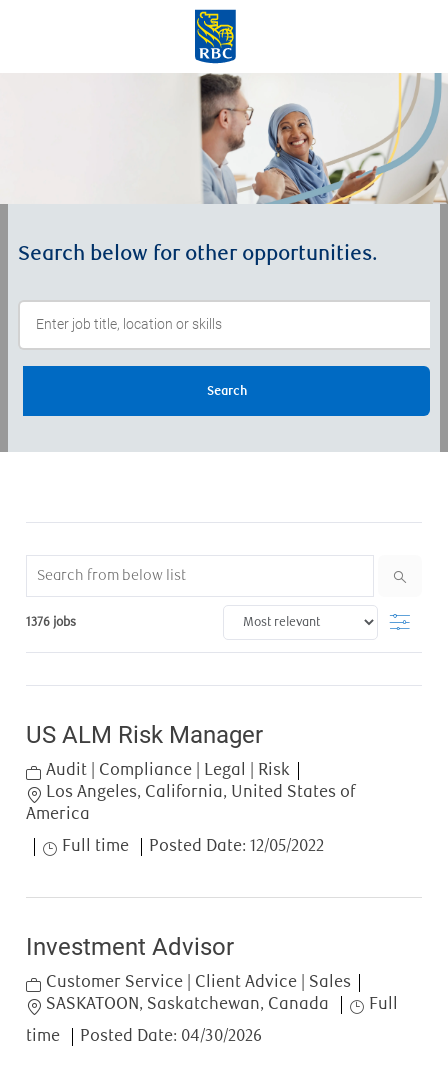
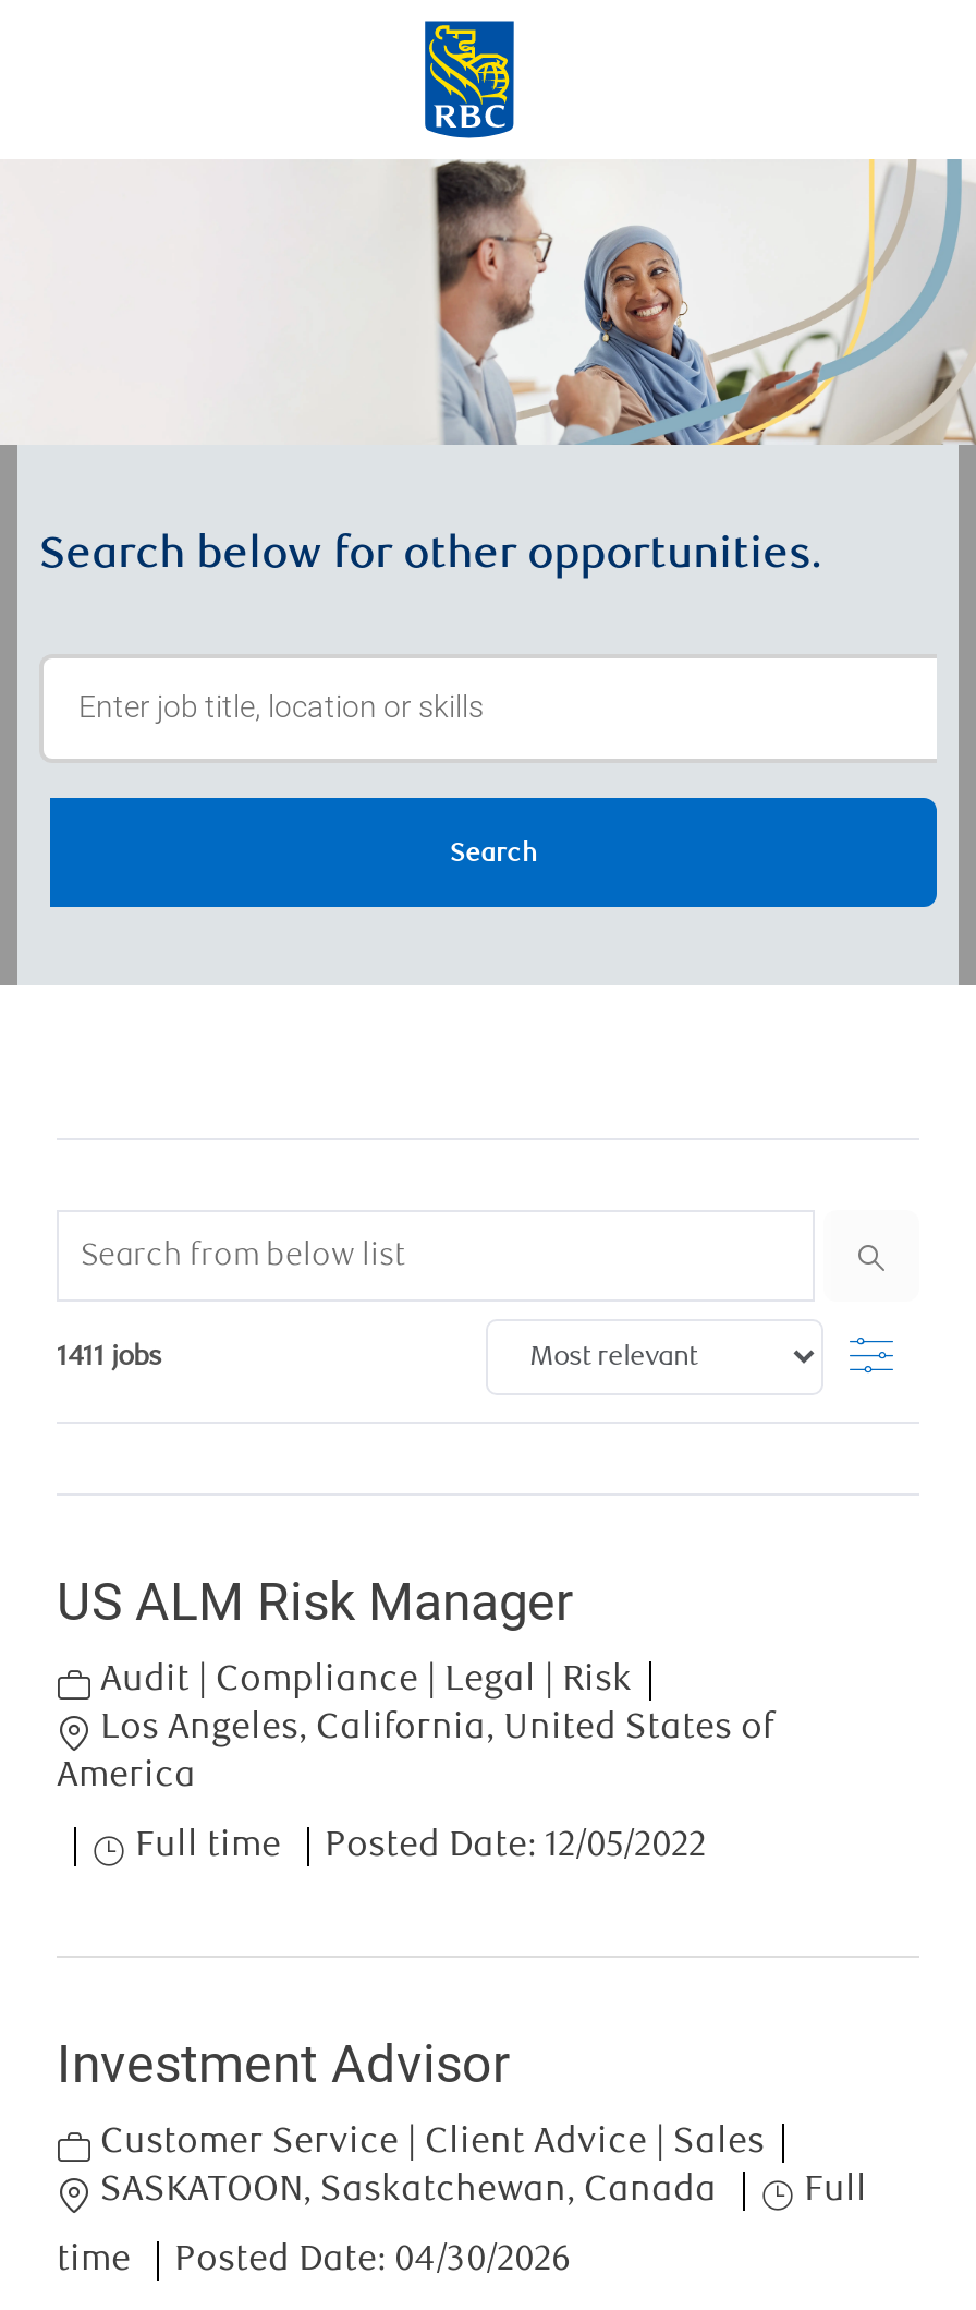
- 1376 jobs
+ 1411 jobs
